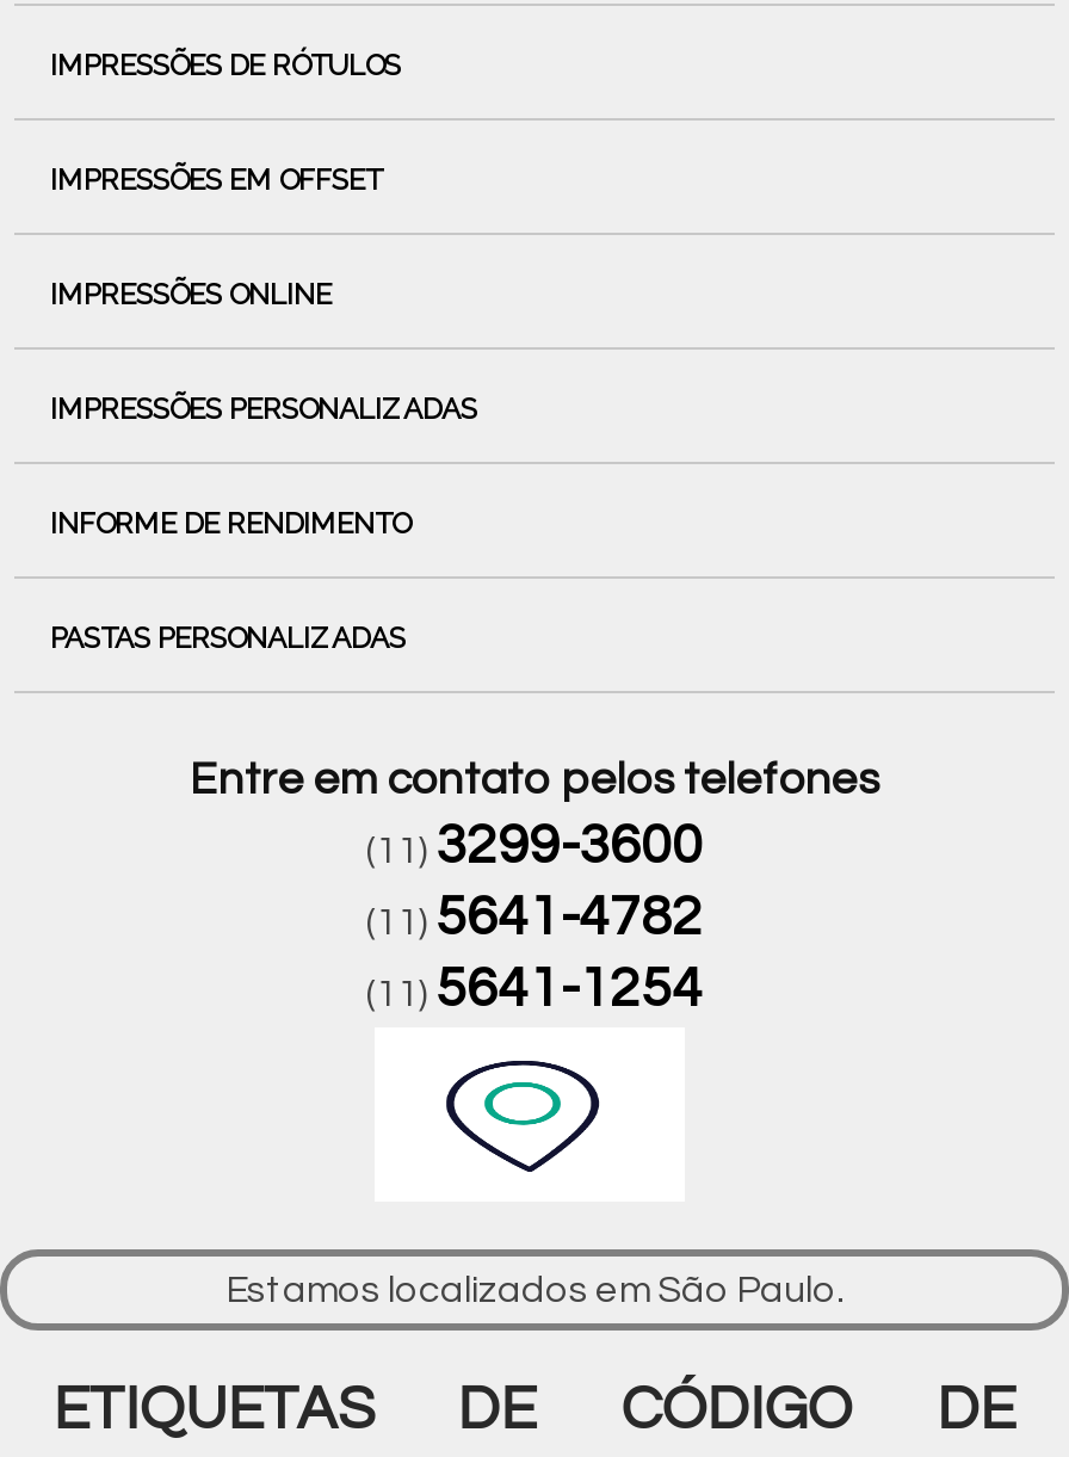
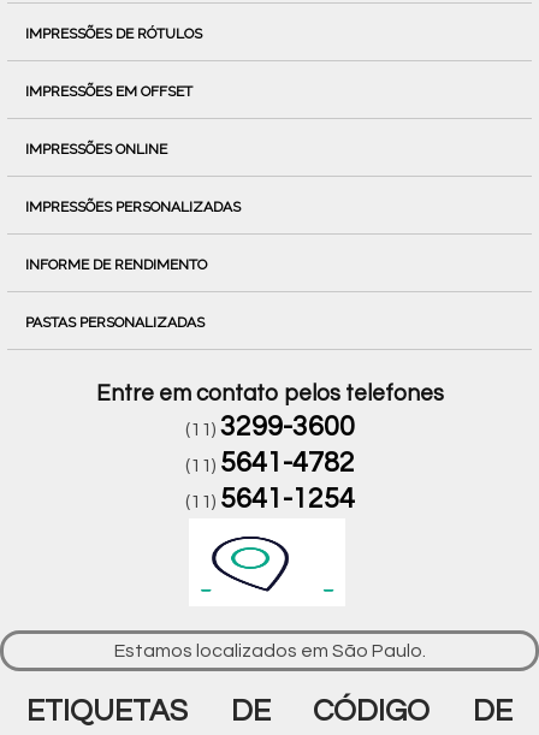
- [image]
+ [image]
